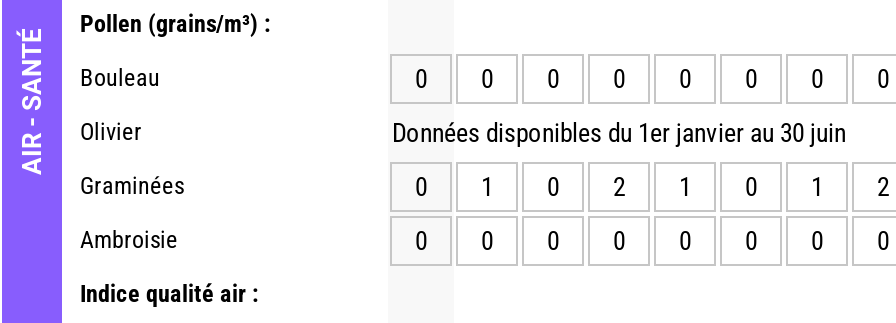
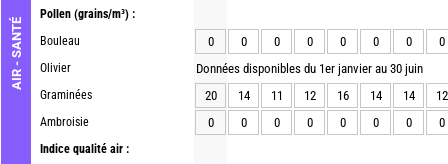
- 0
+ 20

- 1
+ 14

- 0
+ 11

- 2
+ 12

- 1
+ 16

- 0
+ 14

- 1
+ 14

- 2
+ 12
